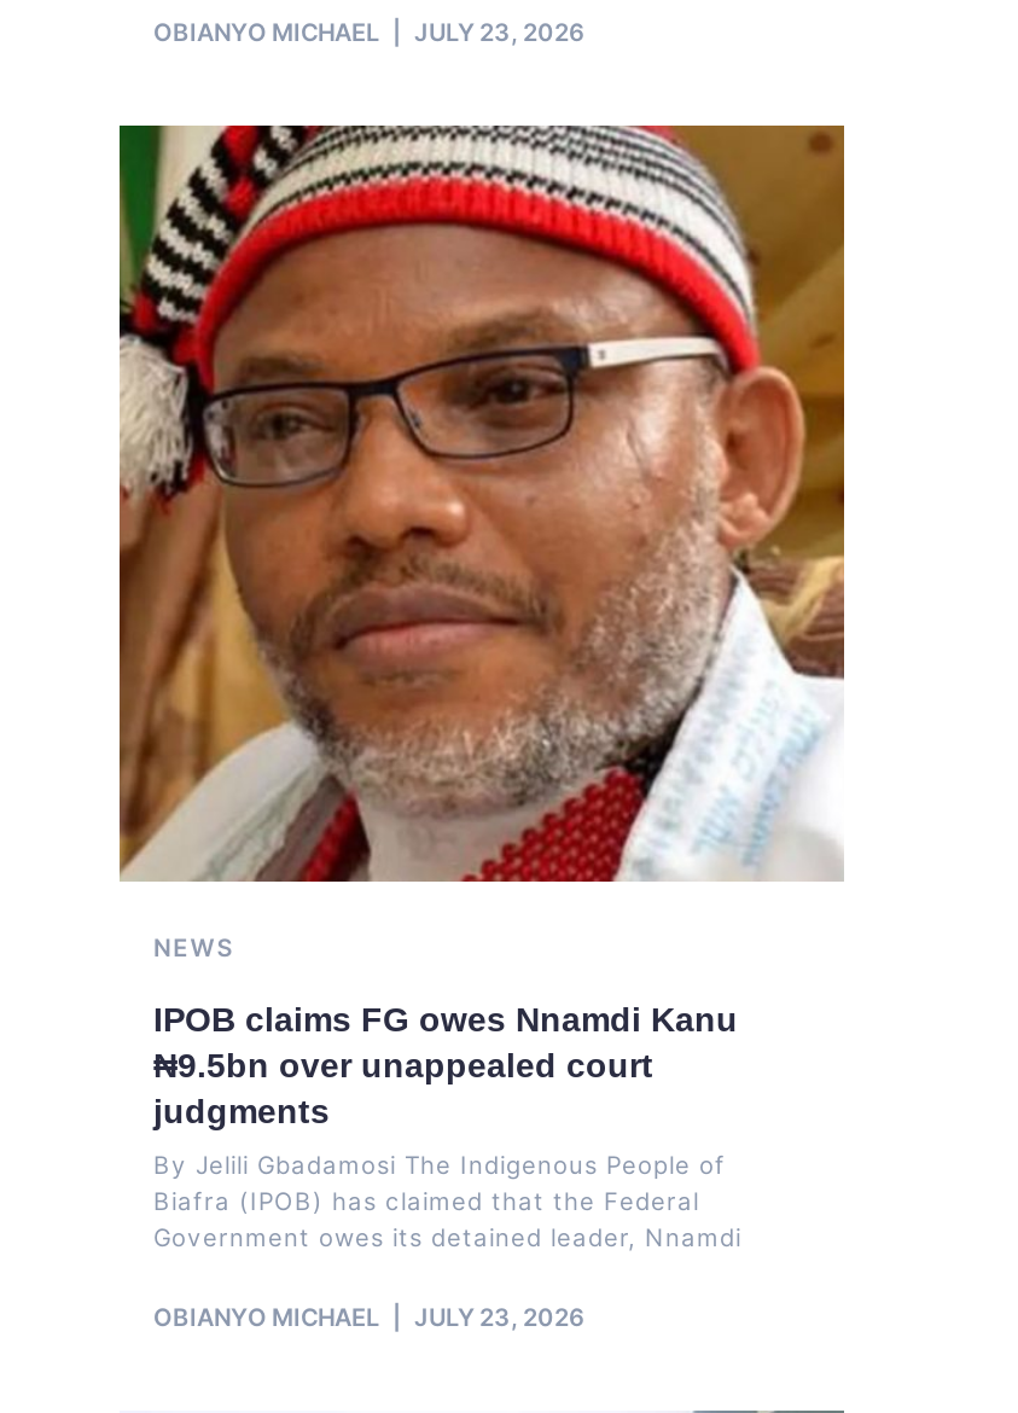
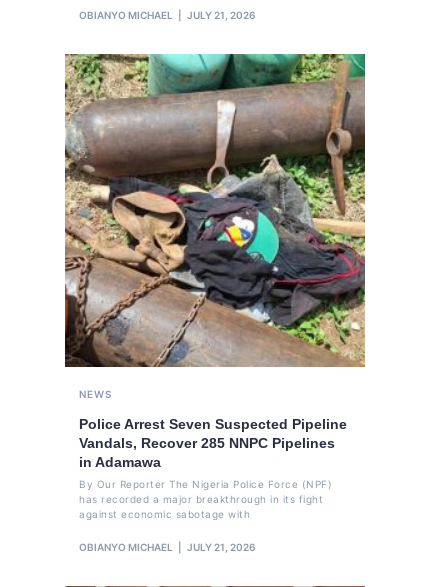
- OBIANYO MICHAEL JULY 23, 2026
+ OBIANYO MICHAEL JULY 21, 2026

- [image]
+ [image]

- IPOB claims FG owes Nnamdi Kanu
- ₦9.5bn over unappealed court
- judgments
+ Police Arrest Seven Suspected Pipeline
+ Vandals, Recover 285 NNPC Pipelines
+ in Adamawa

- By Jelili Gbadamosi The Indigenous People of
- Biafra (IPOB) has claimed that the Federal
- Government owes its detained leader, Nnamdi
+ By Our Reporter The Nigeria Police Force (NPF)
+ has recorded a major breakthrough in its fight
+ against economic sabotage with

- OBIANYO MICHAEL JULY 23, 2026
+ OBIANYO MICHAEL JULY 21, 2026
